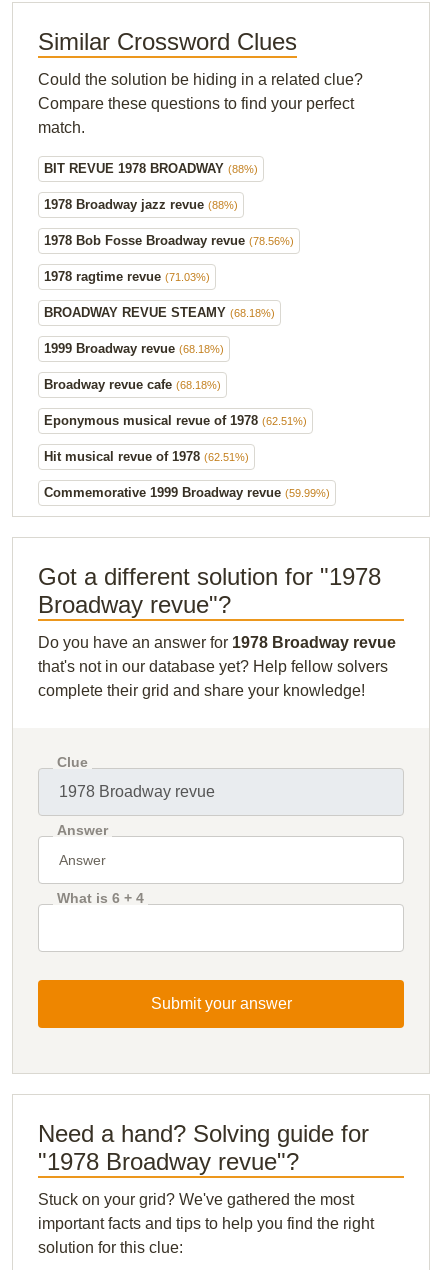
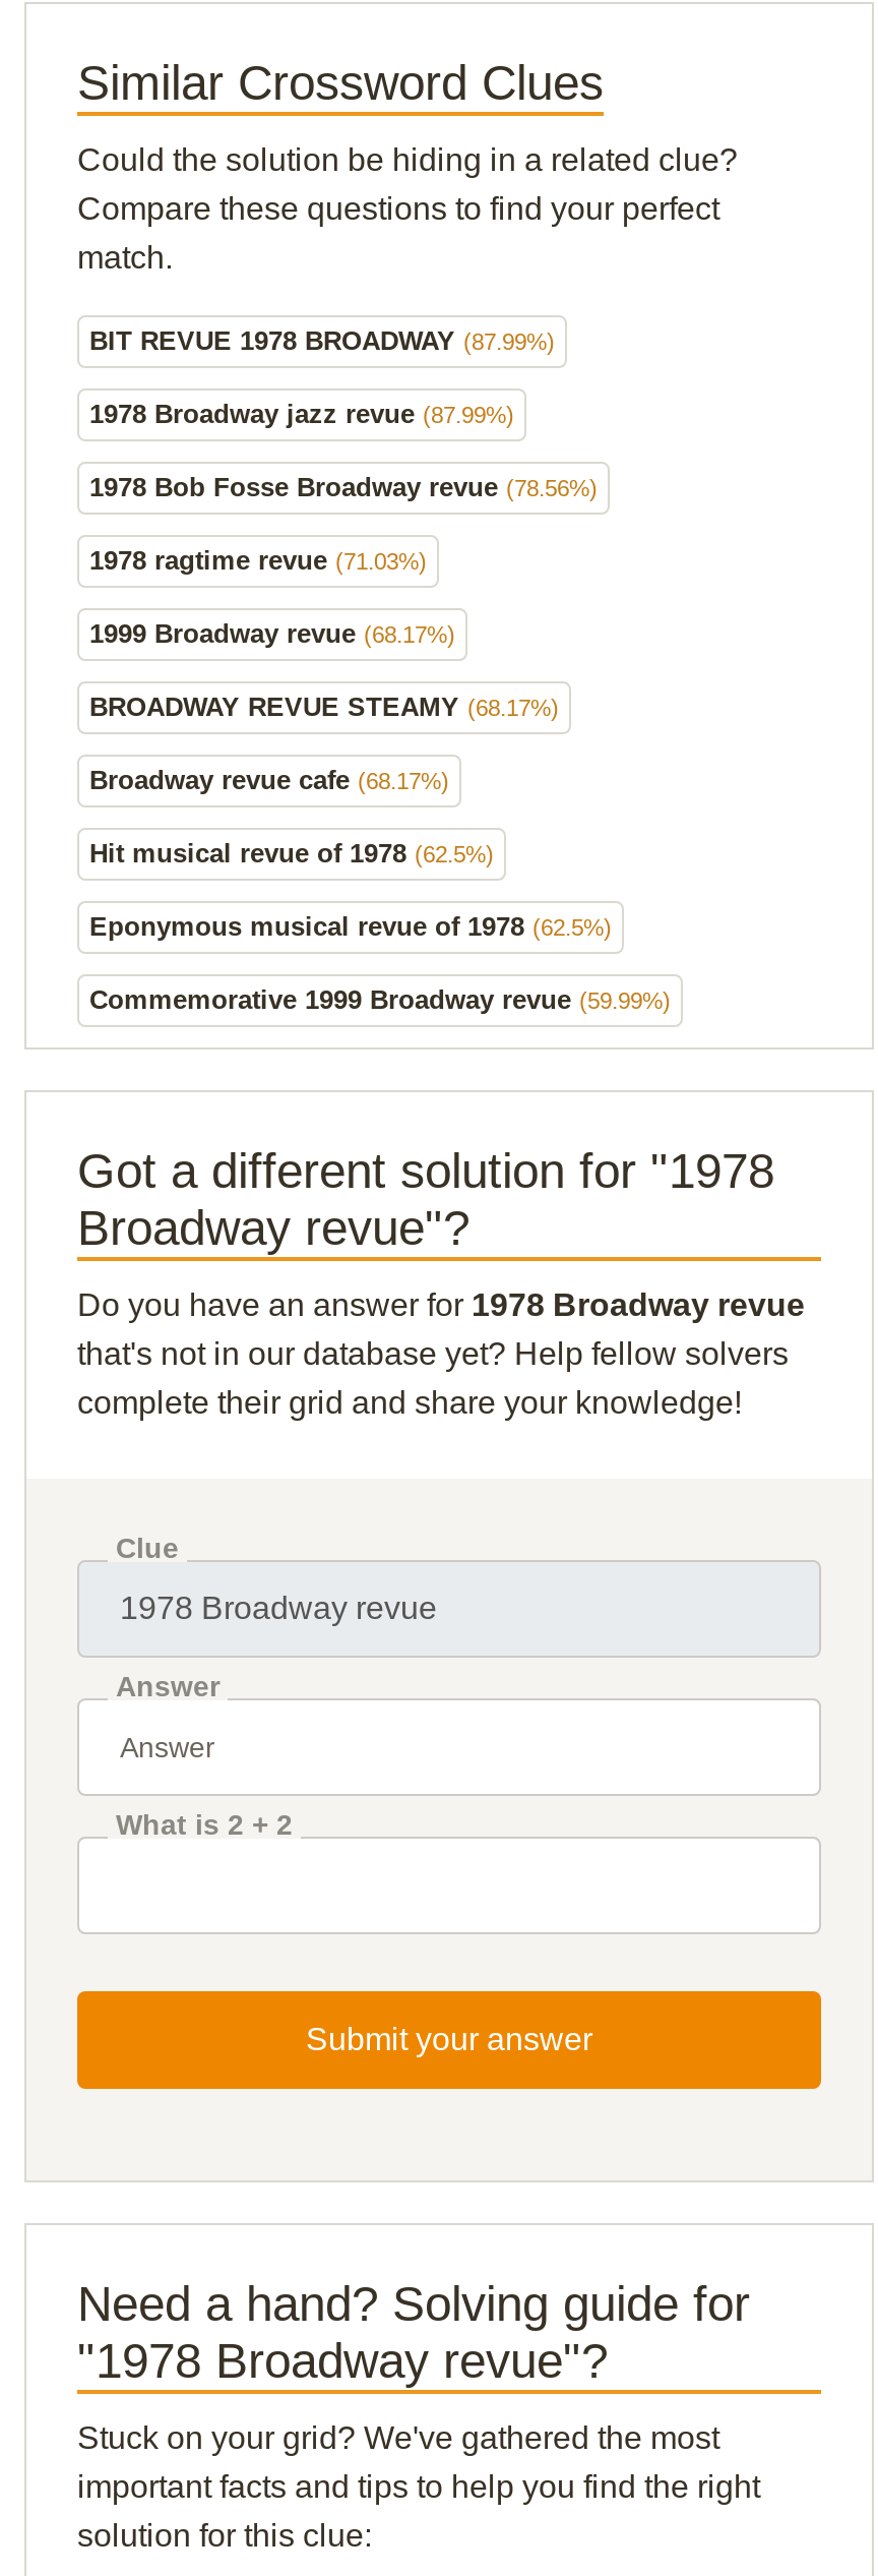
- BIT REVUE 1978 BROADWAY (88%)
+ BIT REVUE 1978 BROADWAY (87.99%)

- 1978 Broadway jazz revue (88%)
+ 1978 Broadway jazz revue (87.99%)

- BROADWAY REVUE STEAMY (68.18%)
+ 1999 Broadway revue (68.17%)

- 1999 Broadway revue (68.18%)
+ BROADWAY REVUE STEAMY (68.17%)

- Broadway revue cafe (68.18%)
+ Broadway revue cafe (68.17%)

- Eponymous musical revue of 1978 (62.51%)
+ Hit musical revue of 1978 (62.5%)

- Hit musical revue of 1978 (62.51%)
+ Eponymous musical revue of 1978 (62.5%)

- What is 6 + 4
+ What is 2 + 2
